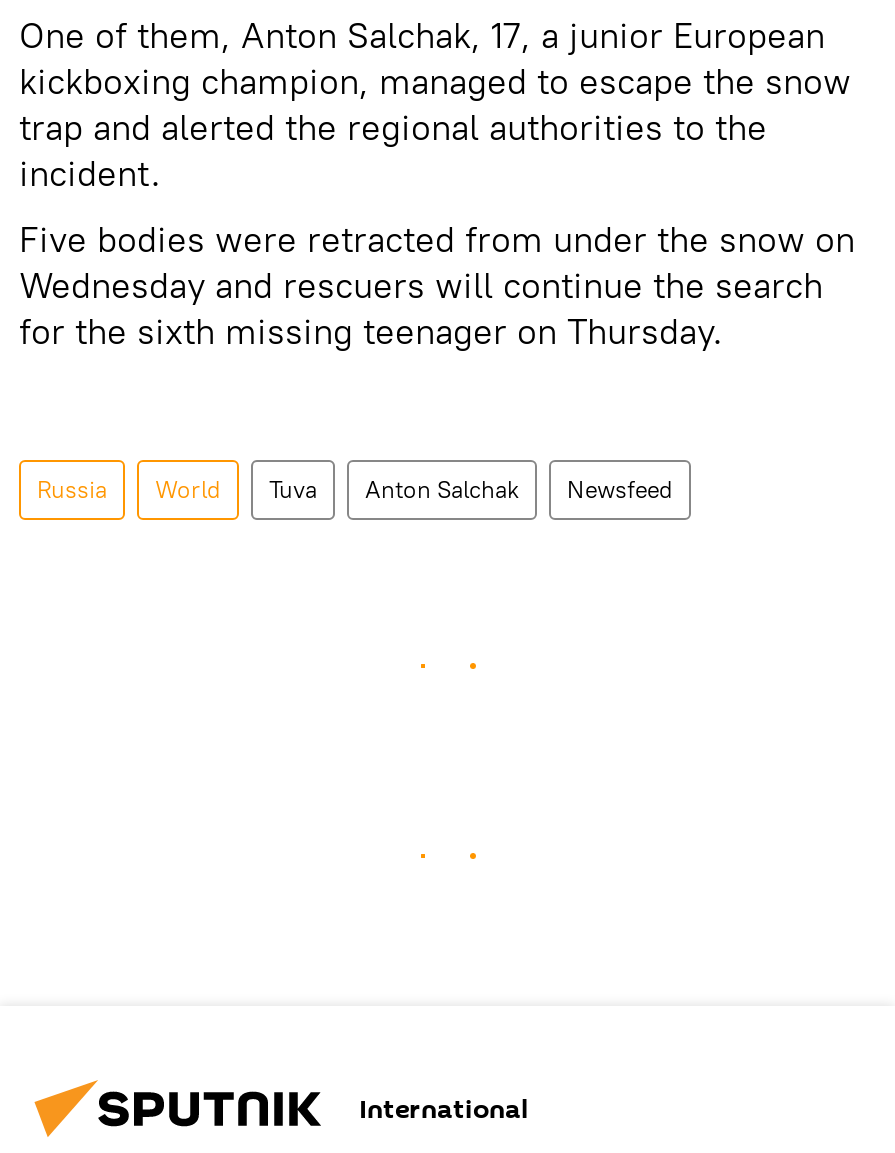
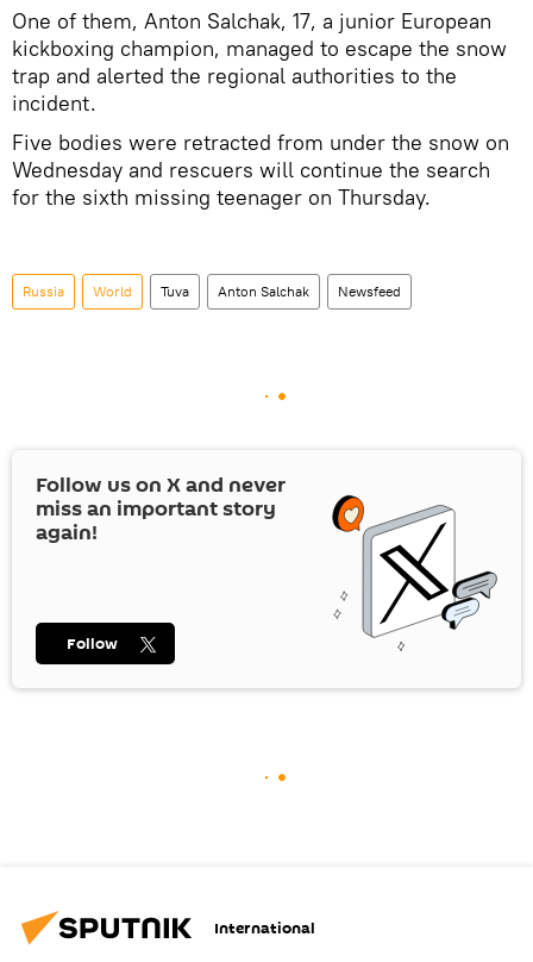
+ [image]
+ Follow us on X and never
+ miss an important story
+ again!

+ Follow
